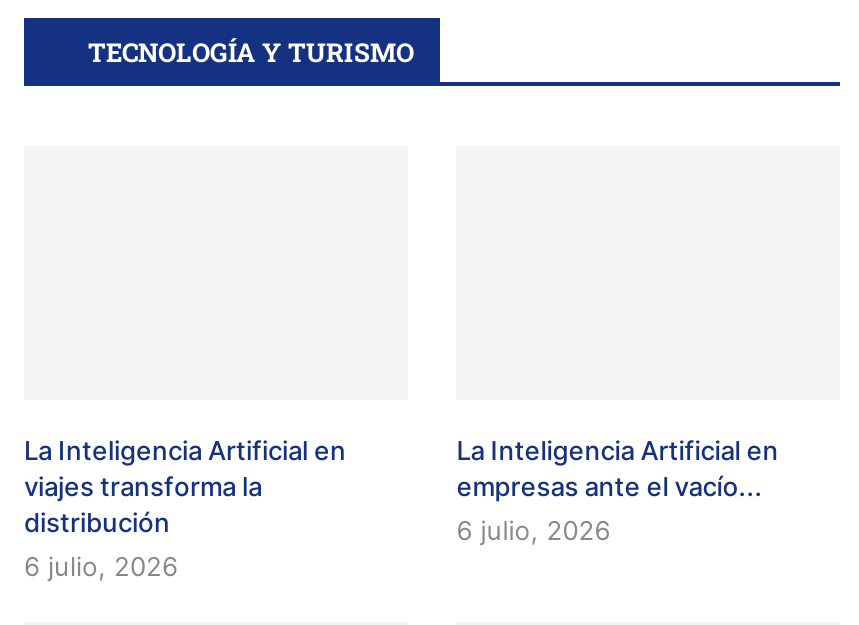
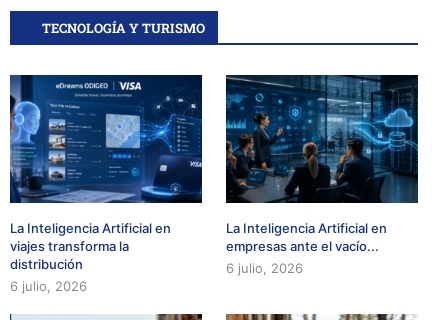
+ [image]

+ [image]
